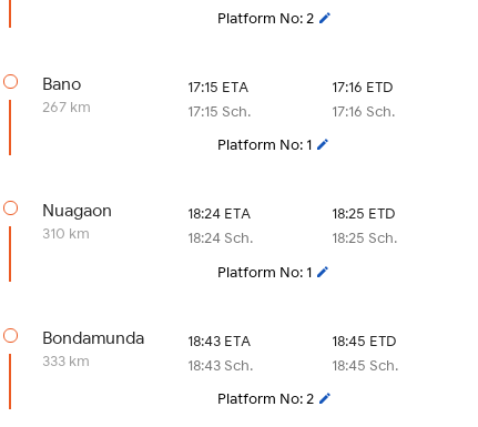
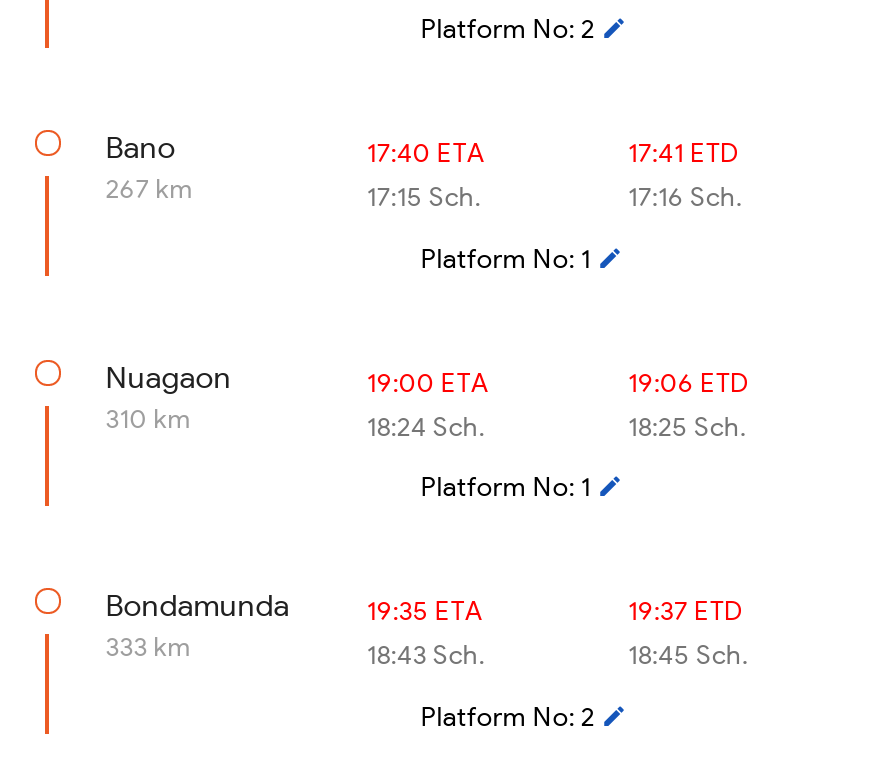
- 17:15 ETA
+ 17:40 ETA

- 17:16 ETD
+ 17:41 ETD

- 18:24 ETA
+ 19:00 ETA

- 18:25 ETD
+ 19:06 ETD

- 18:43 ETA
+ 19:35 ETA

- 18:45 ETD
+ 19:37 ETD
